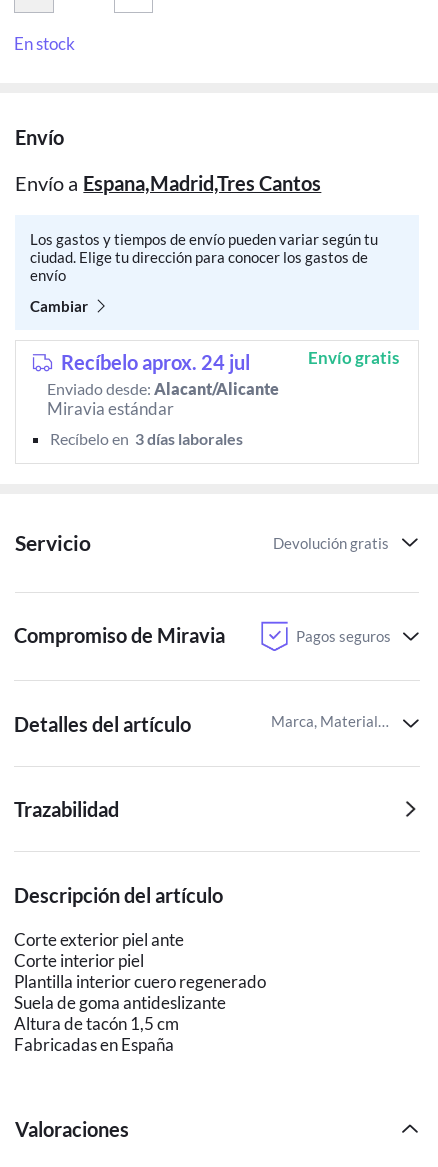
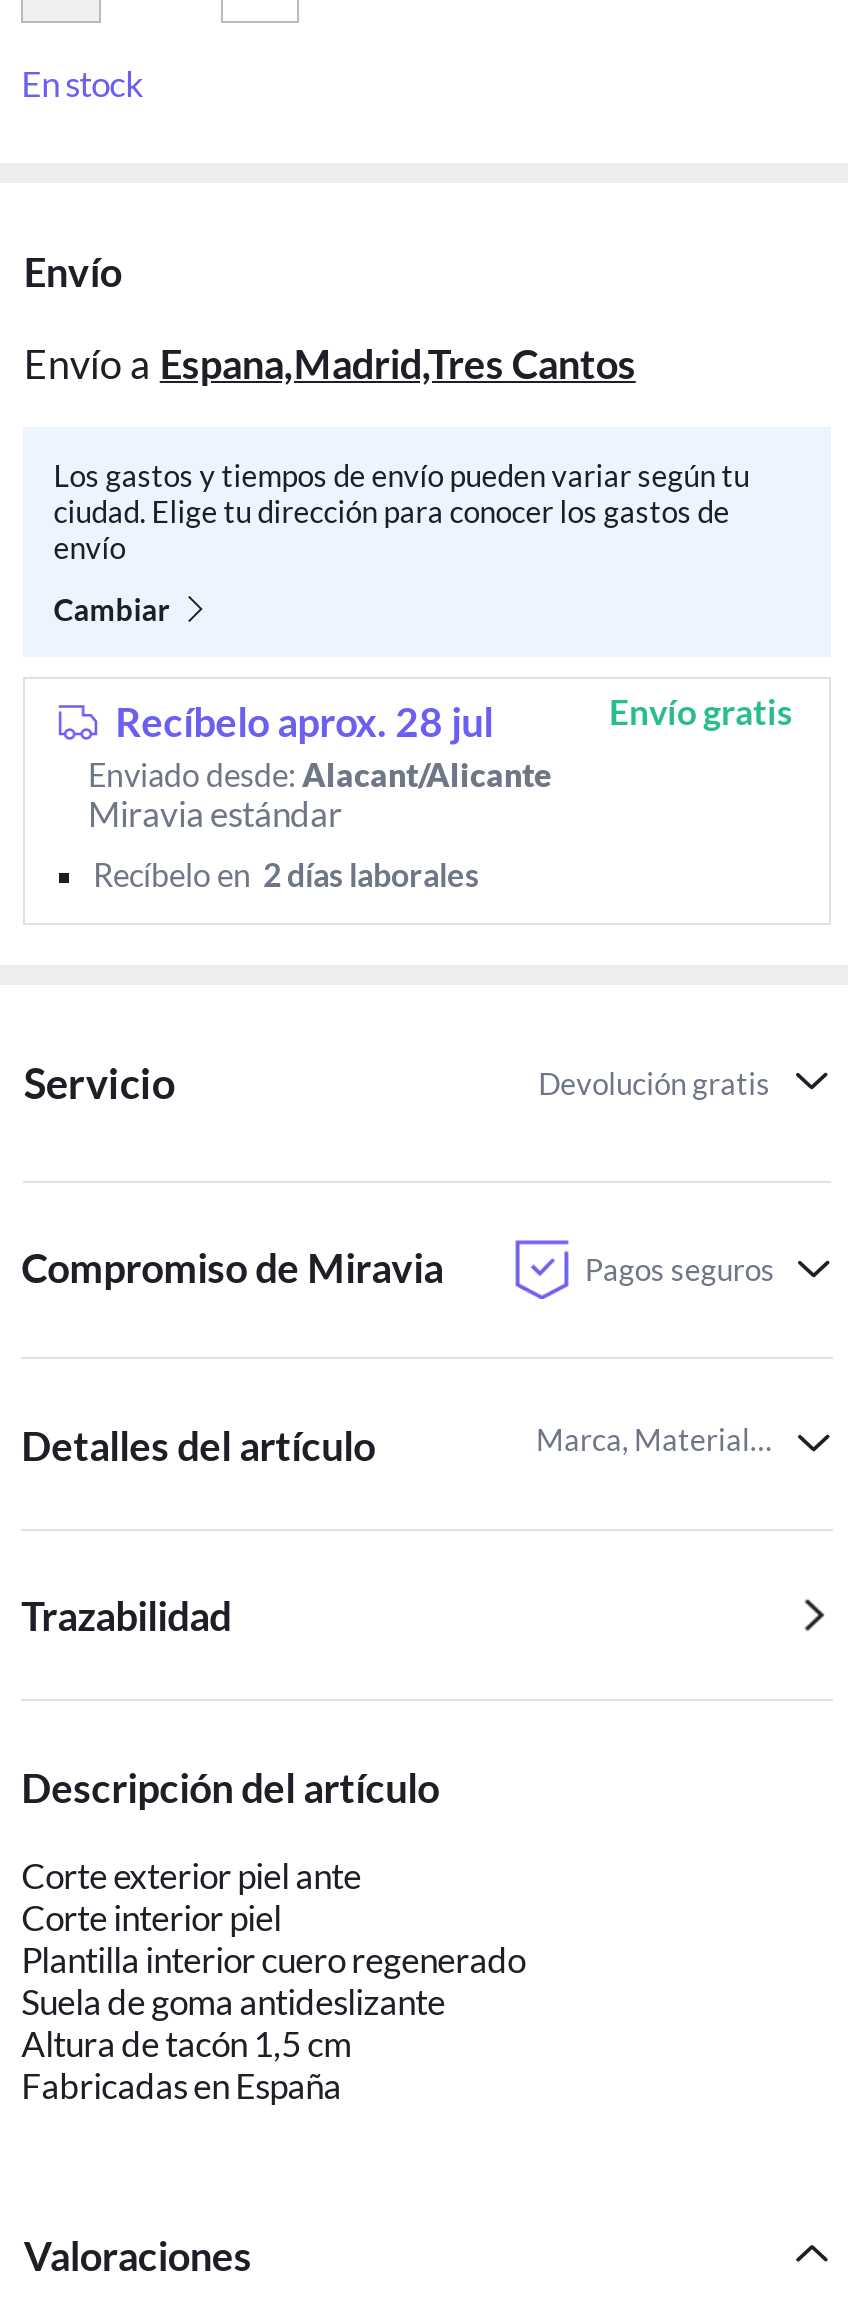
- Recíbelo aprox. 24 jul
+ Recíbelo aprox. 28 jul

- Recíbelo en 3 días laborales
+ Recíbelo en 2 días laborales
